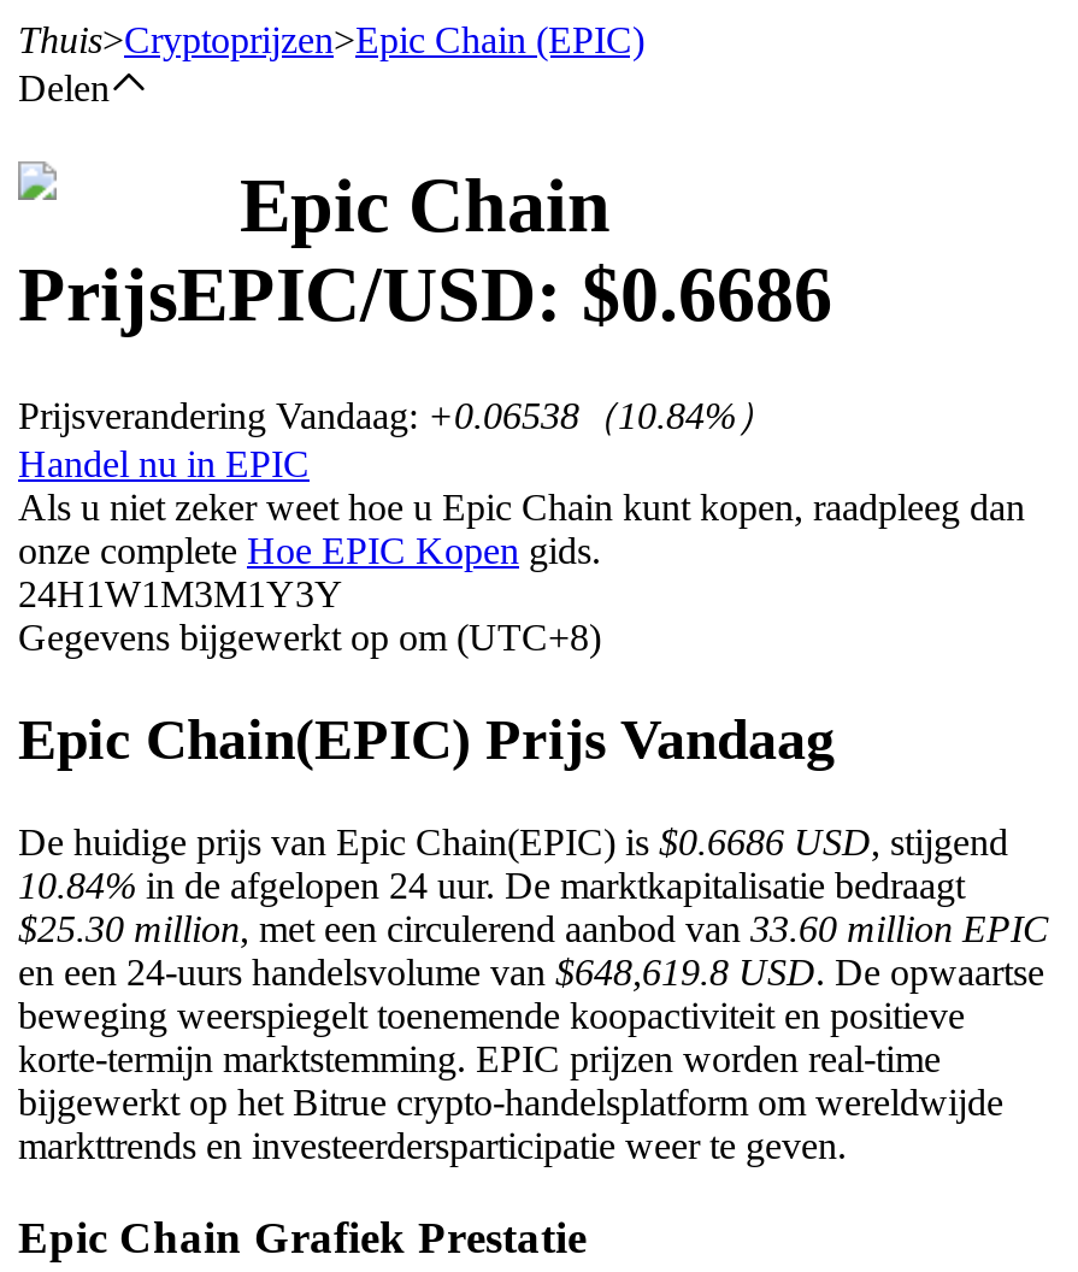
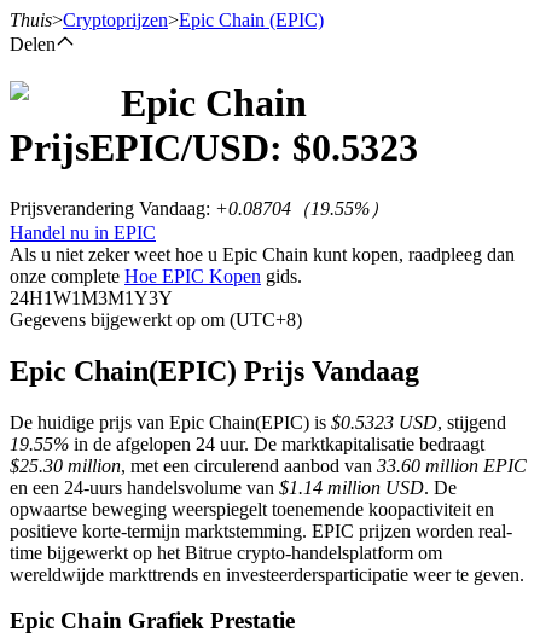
- PrijsEPIC/USD: $0.6686
+ PrijsEPIC/USD: $0.5323

- Prijsverandering Vandaag: +0.06538（10.84%）
+ Prijsverandering Vandaag: +0.08704（19.55%）

- De huidige prijs van Epic Chain(EPIC) is $0.6686 USD, stijgend
+ De huidige prijs van Epic Chain(EPIC) is $0.5323 USD, stijgend

- 10.84% in de afgelopen 24 uur. De marktkapitalisatie bedraagt
+ 19.55% in de afgelopen 24 uur. De marktkapitalisatie bedraagt

- en een 24-uurs handelsvolume van $648,619.8 USD. De opwaartse
- beweging weerspiegelt toenemende koopactiviteit en positieve
- korte-termijn marktstemming. EPIC prijzen worden real-time
- bijgewerkt op het Bitrue crypto-handelsplatform om wereldwijde
- markttrends en investeerdersparticipatie weer te geven.
+ en een 24-uurs handelsvolume van $1.14 million USD. De
+ opwaartse beweging weerspiegelt toenemende koopactiviteit en
+ positieve korte-termijn marktstemming. EPIC prijzen worden real-
+ time bijgewerkt op het Bitrue crypto-handelsplatform om
+ wereldwijde markttrends en investeerdersparticipatie weer te geven.
